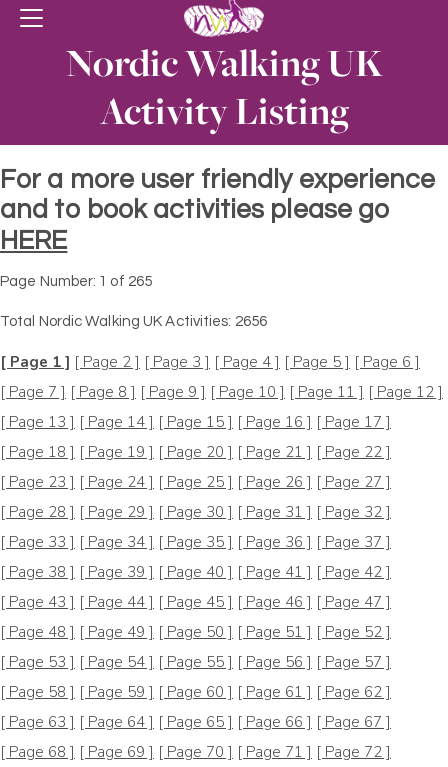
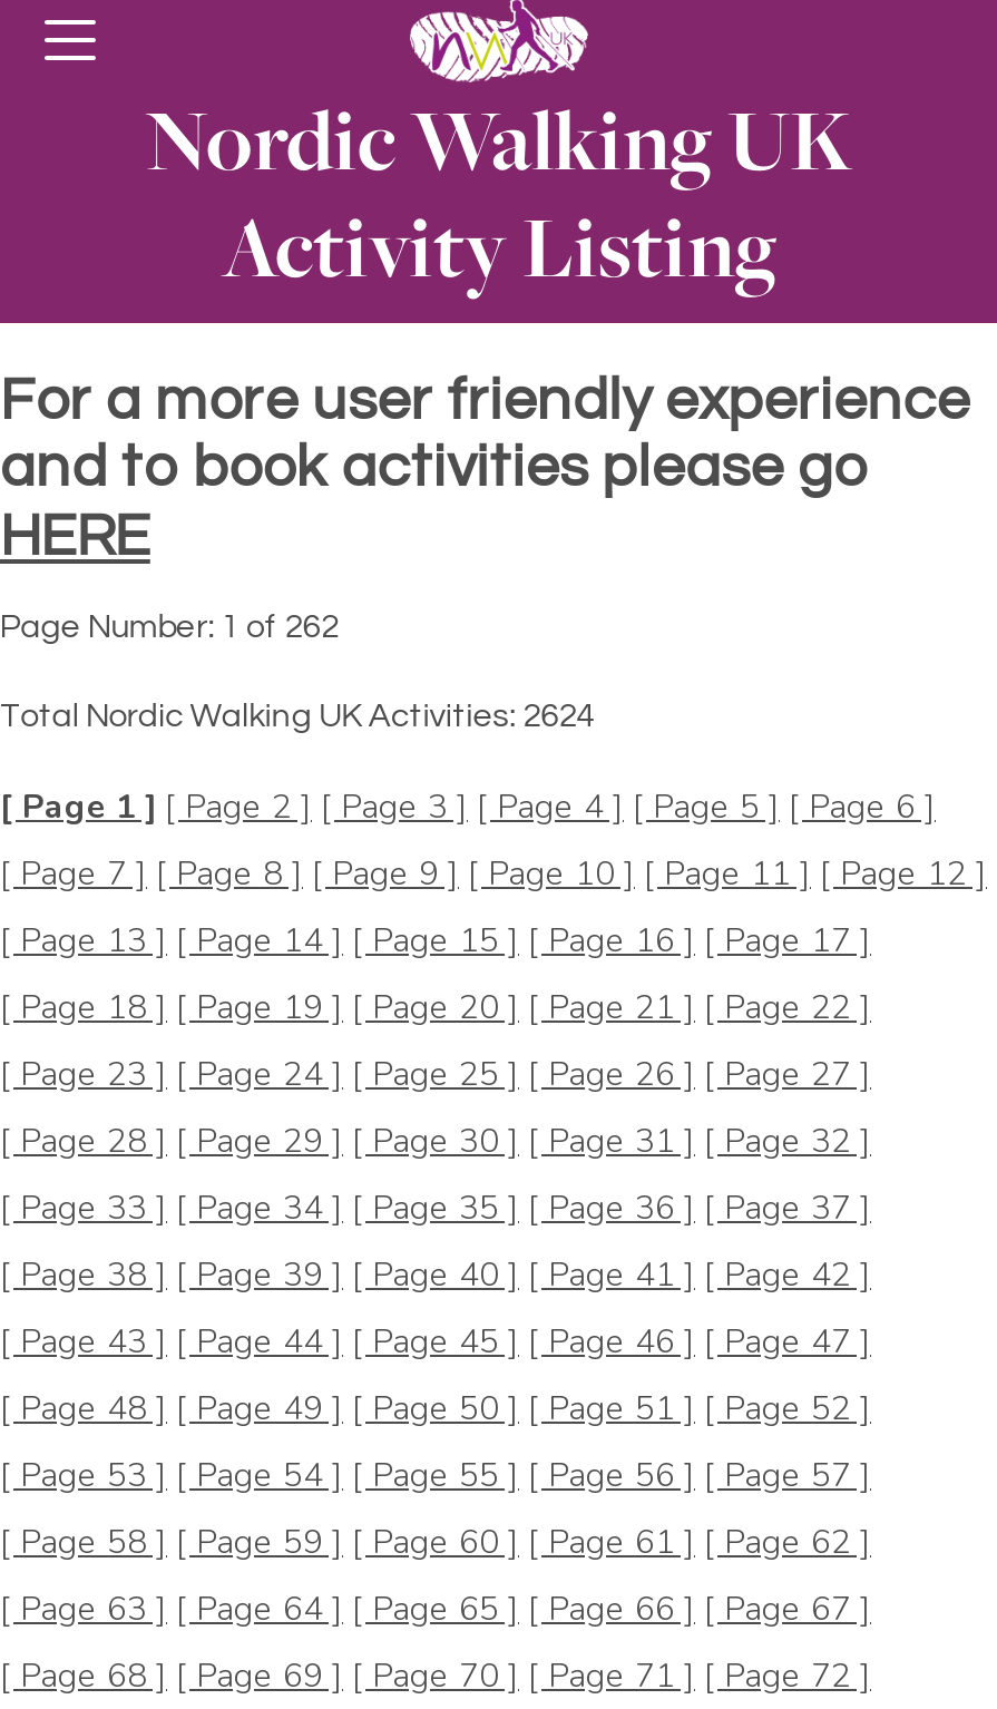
- Page Number: 1 of 265
+ Page Number: 1 of 262

- Total Nordic Walking UK Activities: 2656
+ Total Nordic Walking UK Activities: 2624
